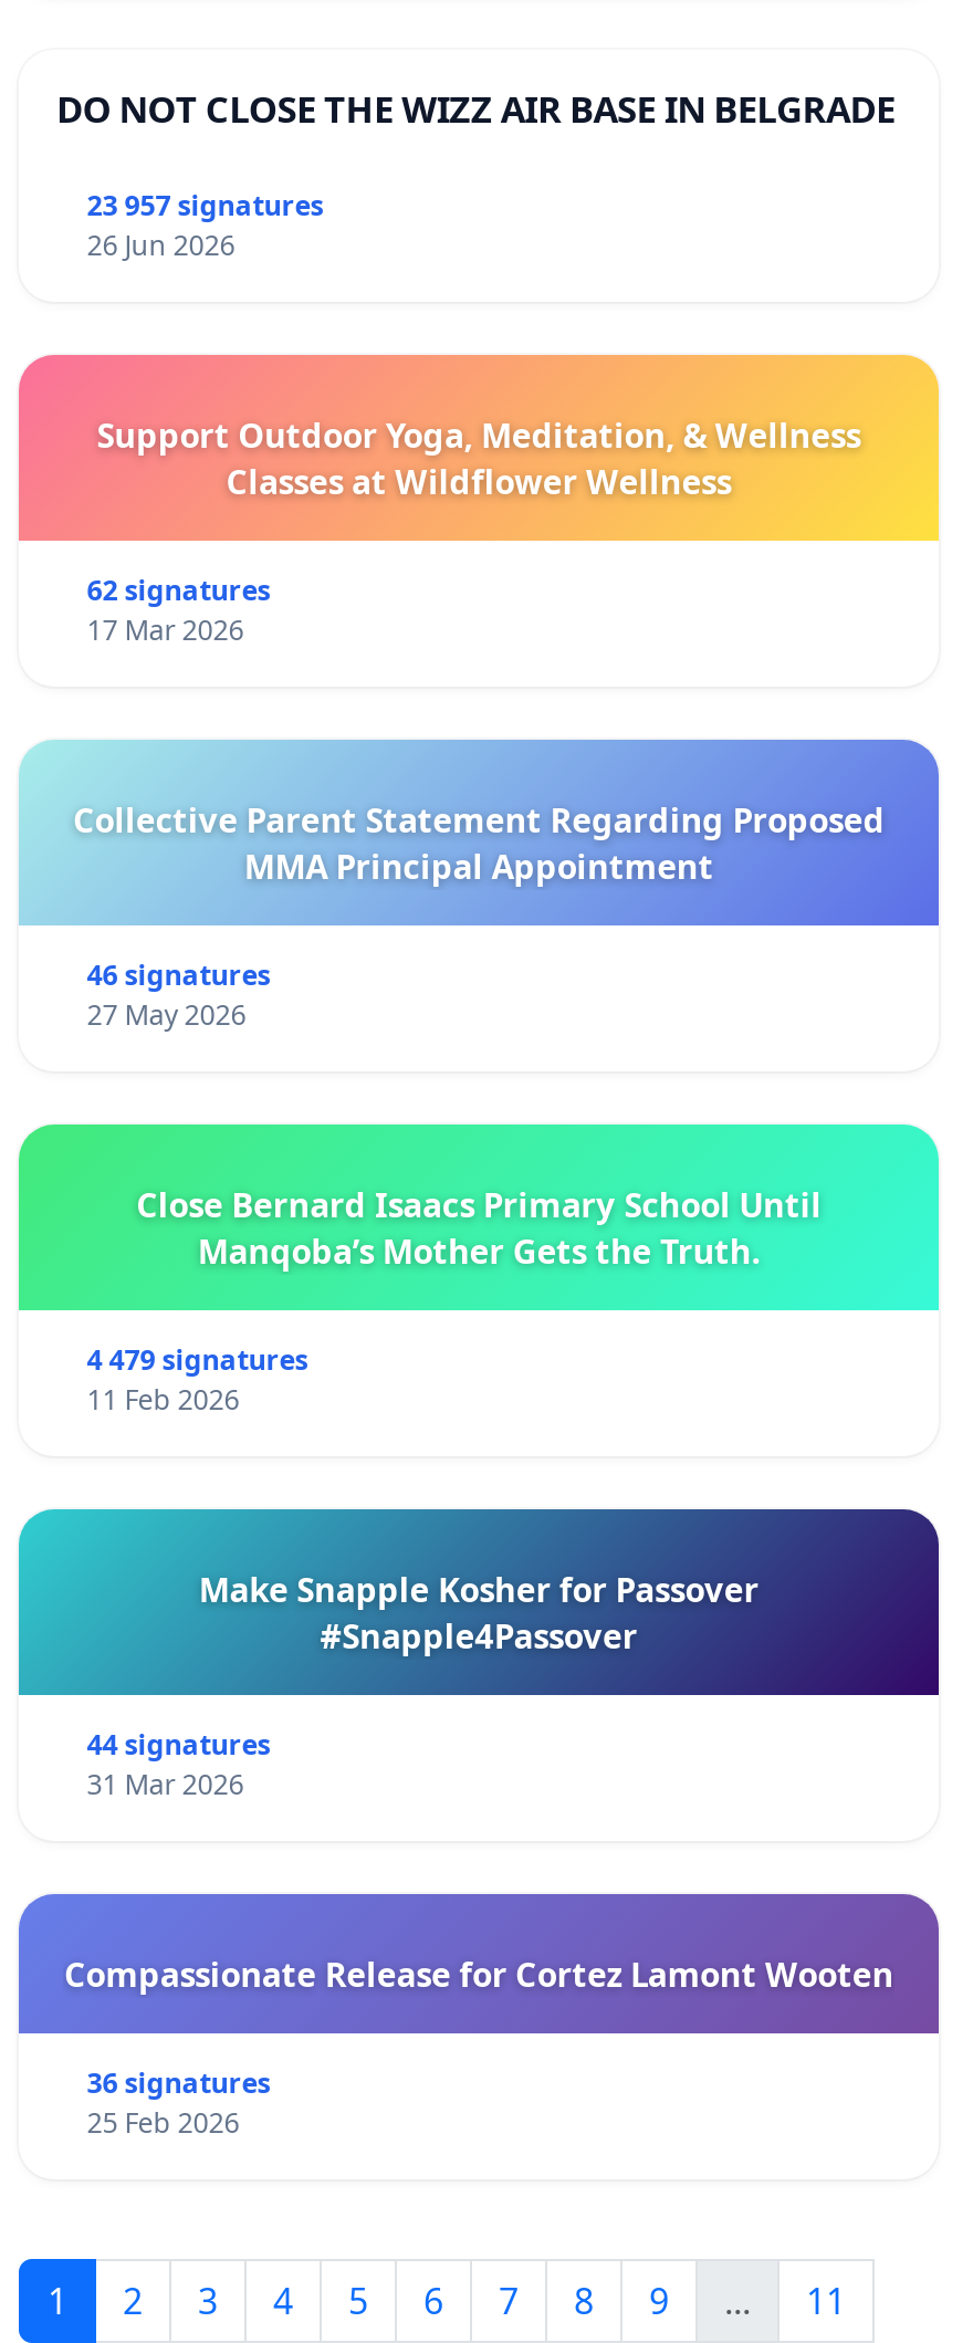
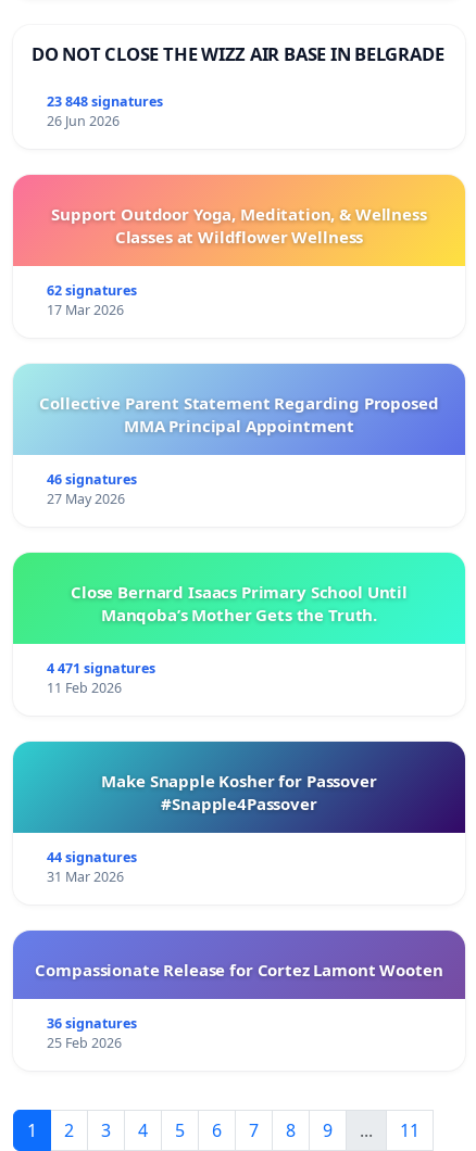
- 23 957 signatures
+ 23 848 signatures

- 4 479 signatures
+ 4 471 signatures
